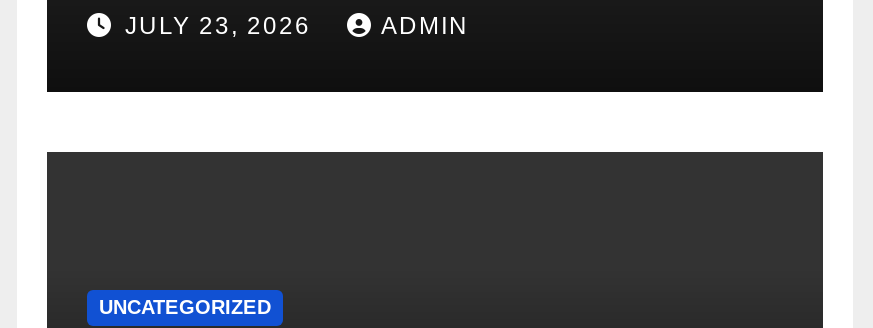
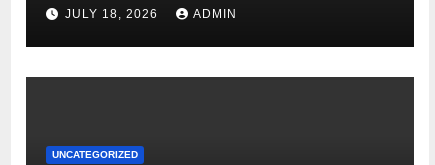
- JULY 23, 2026
+ JULY 18, 2026
